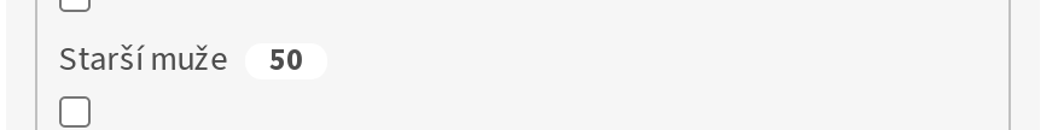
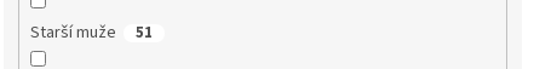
- Starší muže 50
+ Starší muže 51
